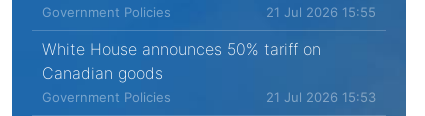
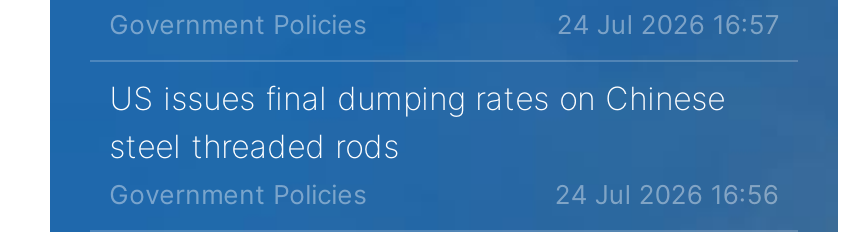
- 21 Jul 2026 15:55
+ 24 Jul 2026 16:57

- White House announces 50% tariff on
- Canadian goods
+ US issues final dumping rates on Chinese
+ steel threaded rods

- 21 Jul 2026 15:53
+ 24 Jul 2026 16:56
